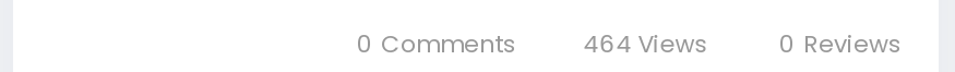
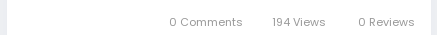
- 0 Comments 464 Views 0 Reviews
+ 0 Comments 194 Views 0 Reviews
